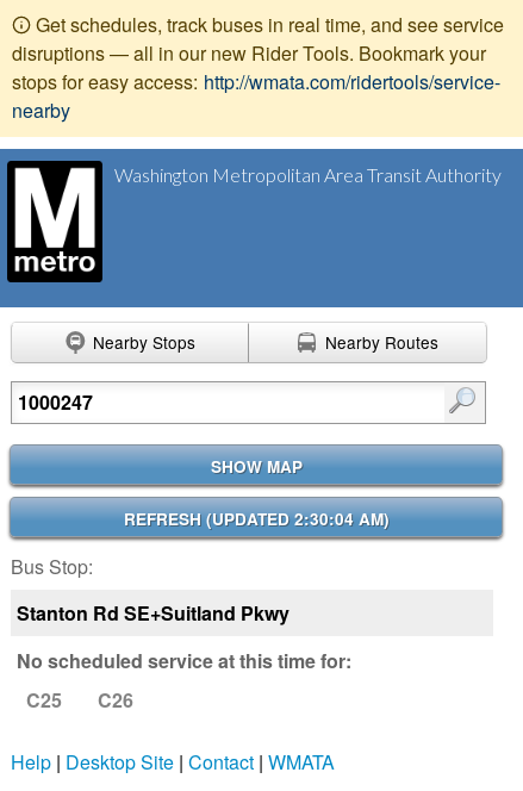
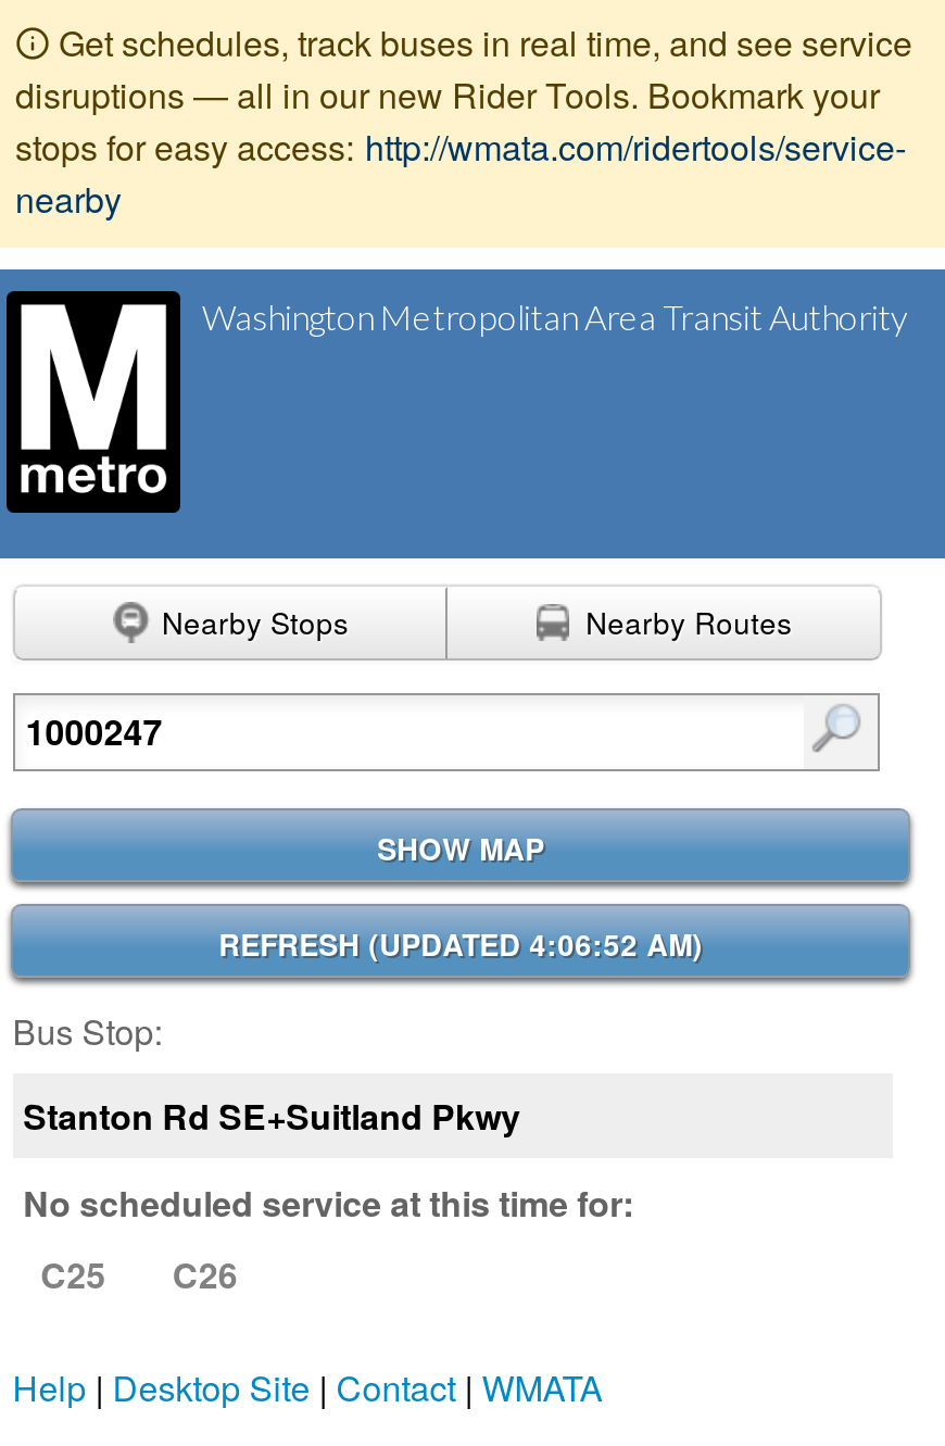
- REFRESH (UPDATED 2:30:04 AM)
+ REFRESH (UPDATED 4:06:52 AM)
